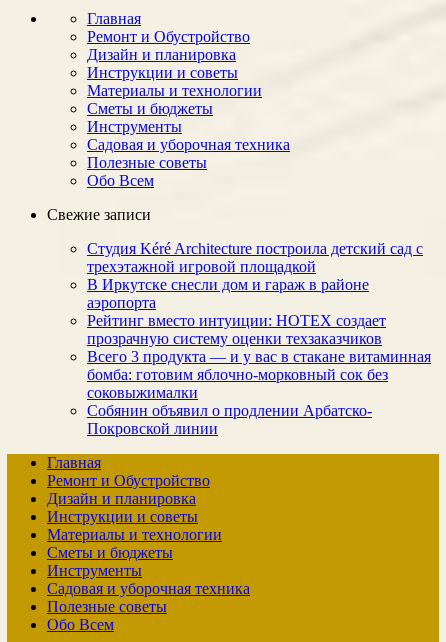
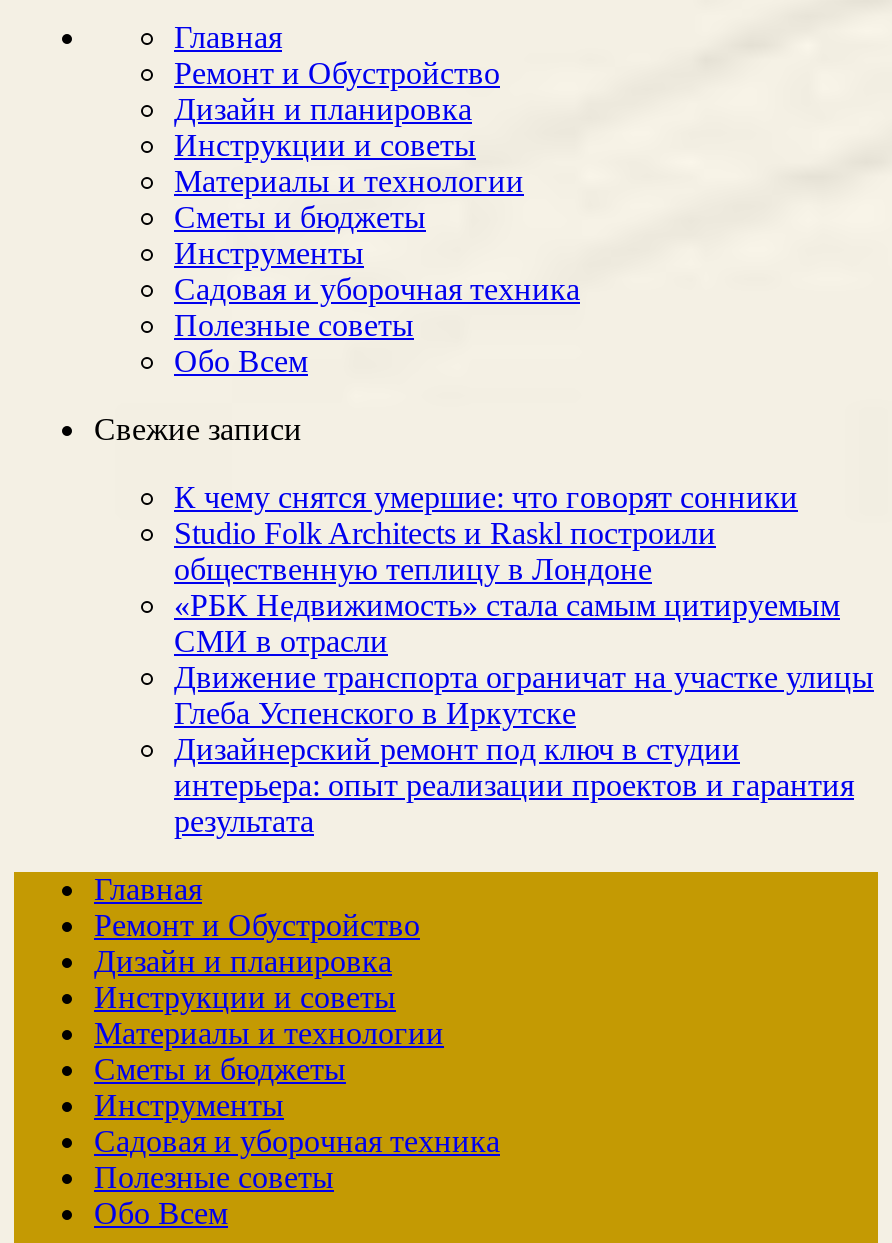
- Студия Kéré Architecture построила детский сад с
- трехэтажной игровой площадкой
- В Иркутске снесли дом и гараж в районе
- аэропорта
- Рейтинг вместо интуиции: НОТЕХ создает
- прозрачную систему оценки техзаказчиков
- Всего 3 продукта — и у вас в стакане витаминная
- бомба: готовим яблочно-морковный сок без
- соковыжималки
- Собянин объявил о продлении Арбатско-
- Покровской линии
+ К чему снятся умершие: что говорят сонники
+ Studio Folk Architects и Raskl построили
+ общественную теплицу в Лондоне
+ «РБК Недвижимость» стала самым цитируемым
+ СМИ в отрасли
+ Движение транспорта ограничат на участке улицы
+ Глеба Успенского в Иркутске
+ Дизайнерский ремонт под ключ в студии
+ интерьера: опыт реализации проектов и гарантия
+ результата
